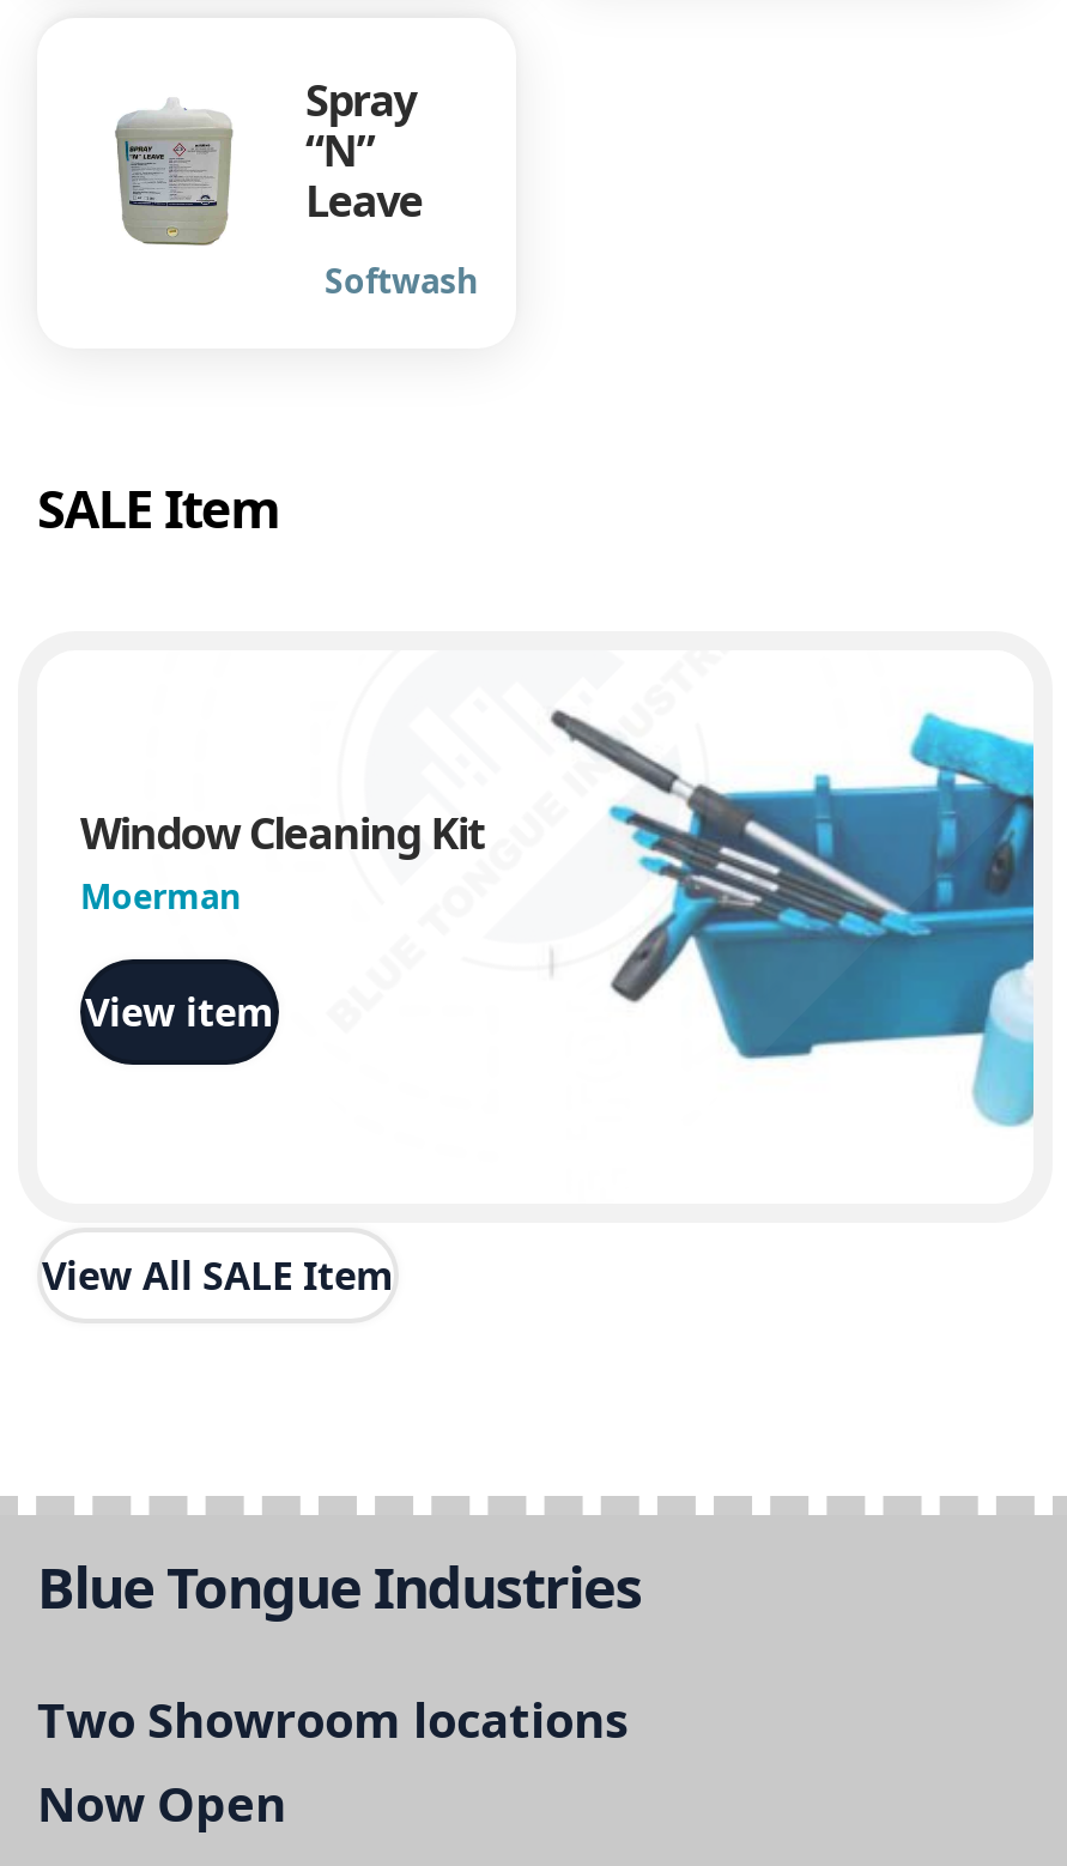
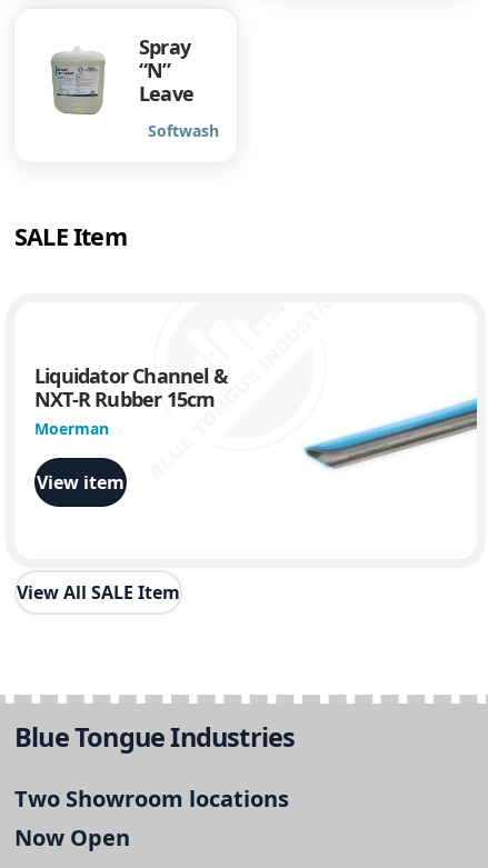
- [image]
+ [image]

- Window Cleaning Kit
+ Liquidator Channel &
+ NXT-R Rubber 15cm
